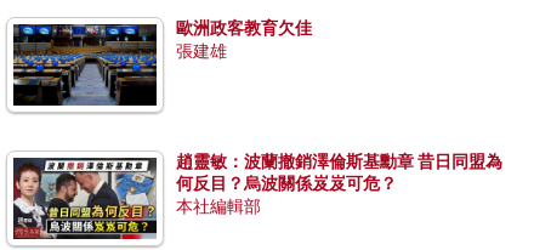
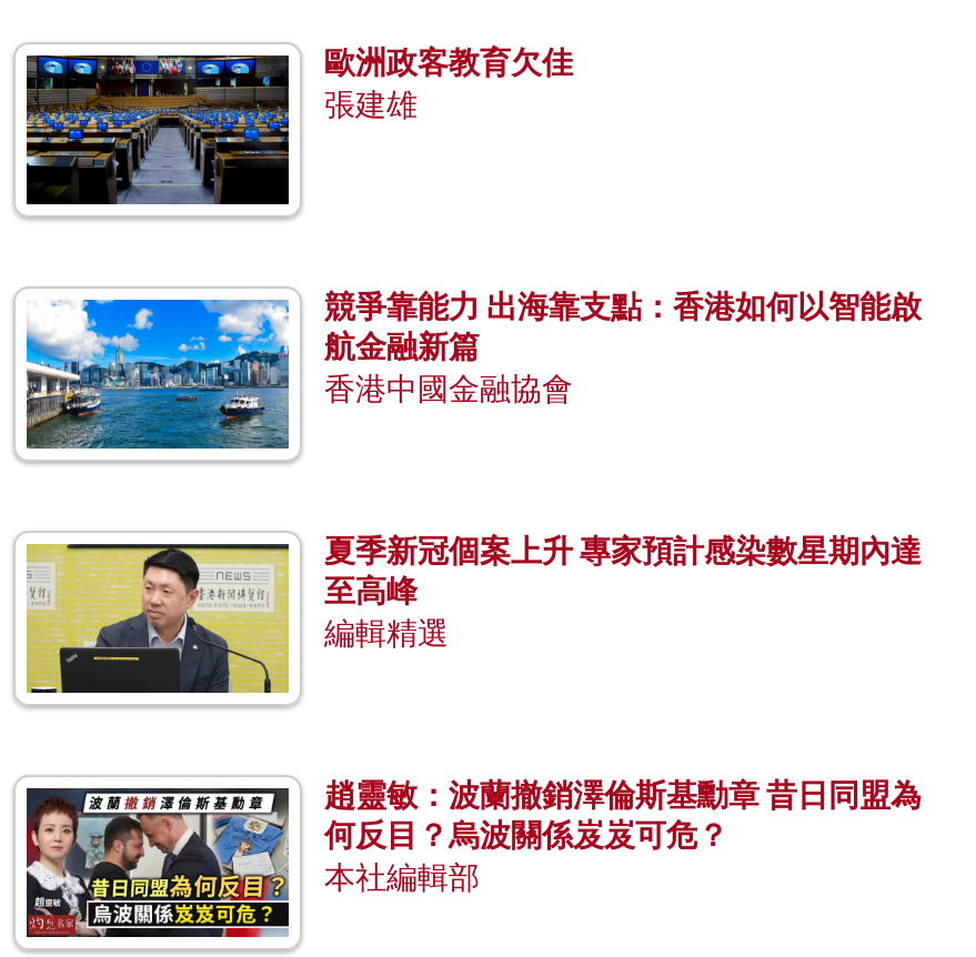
+ [image]
+ 競爭靠能力 出海靠支點：香港如何以智能啟
+ 航金融新篇
+ 香港中國金融協會

+ [image]
+ 夏季新冠個案上升 專家預計感染數星期內達
+ 至高峰
+ 編輯精選
